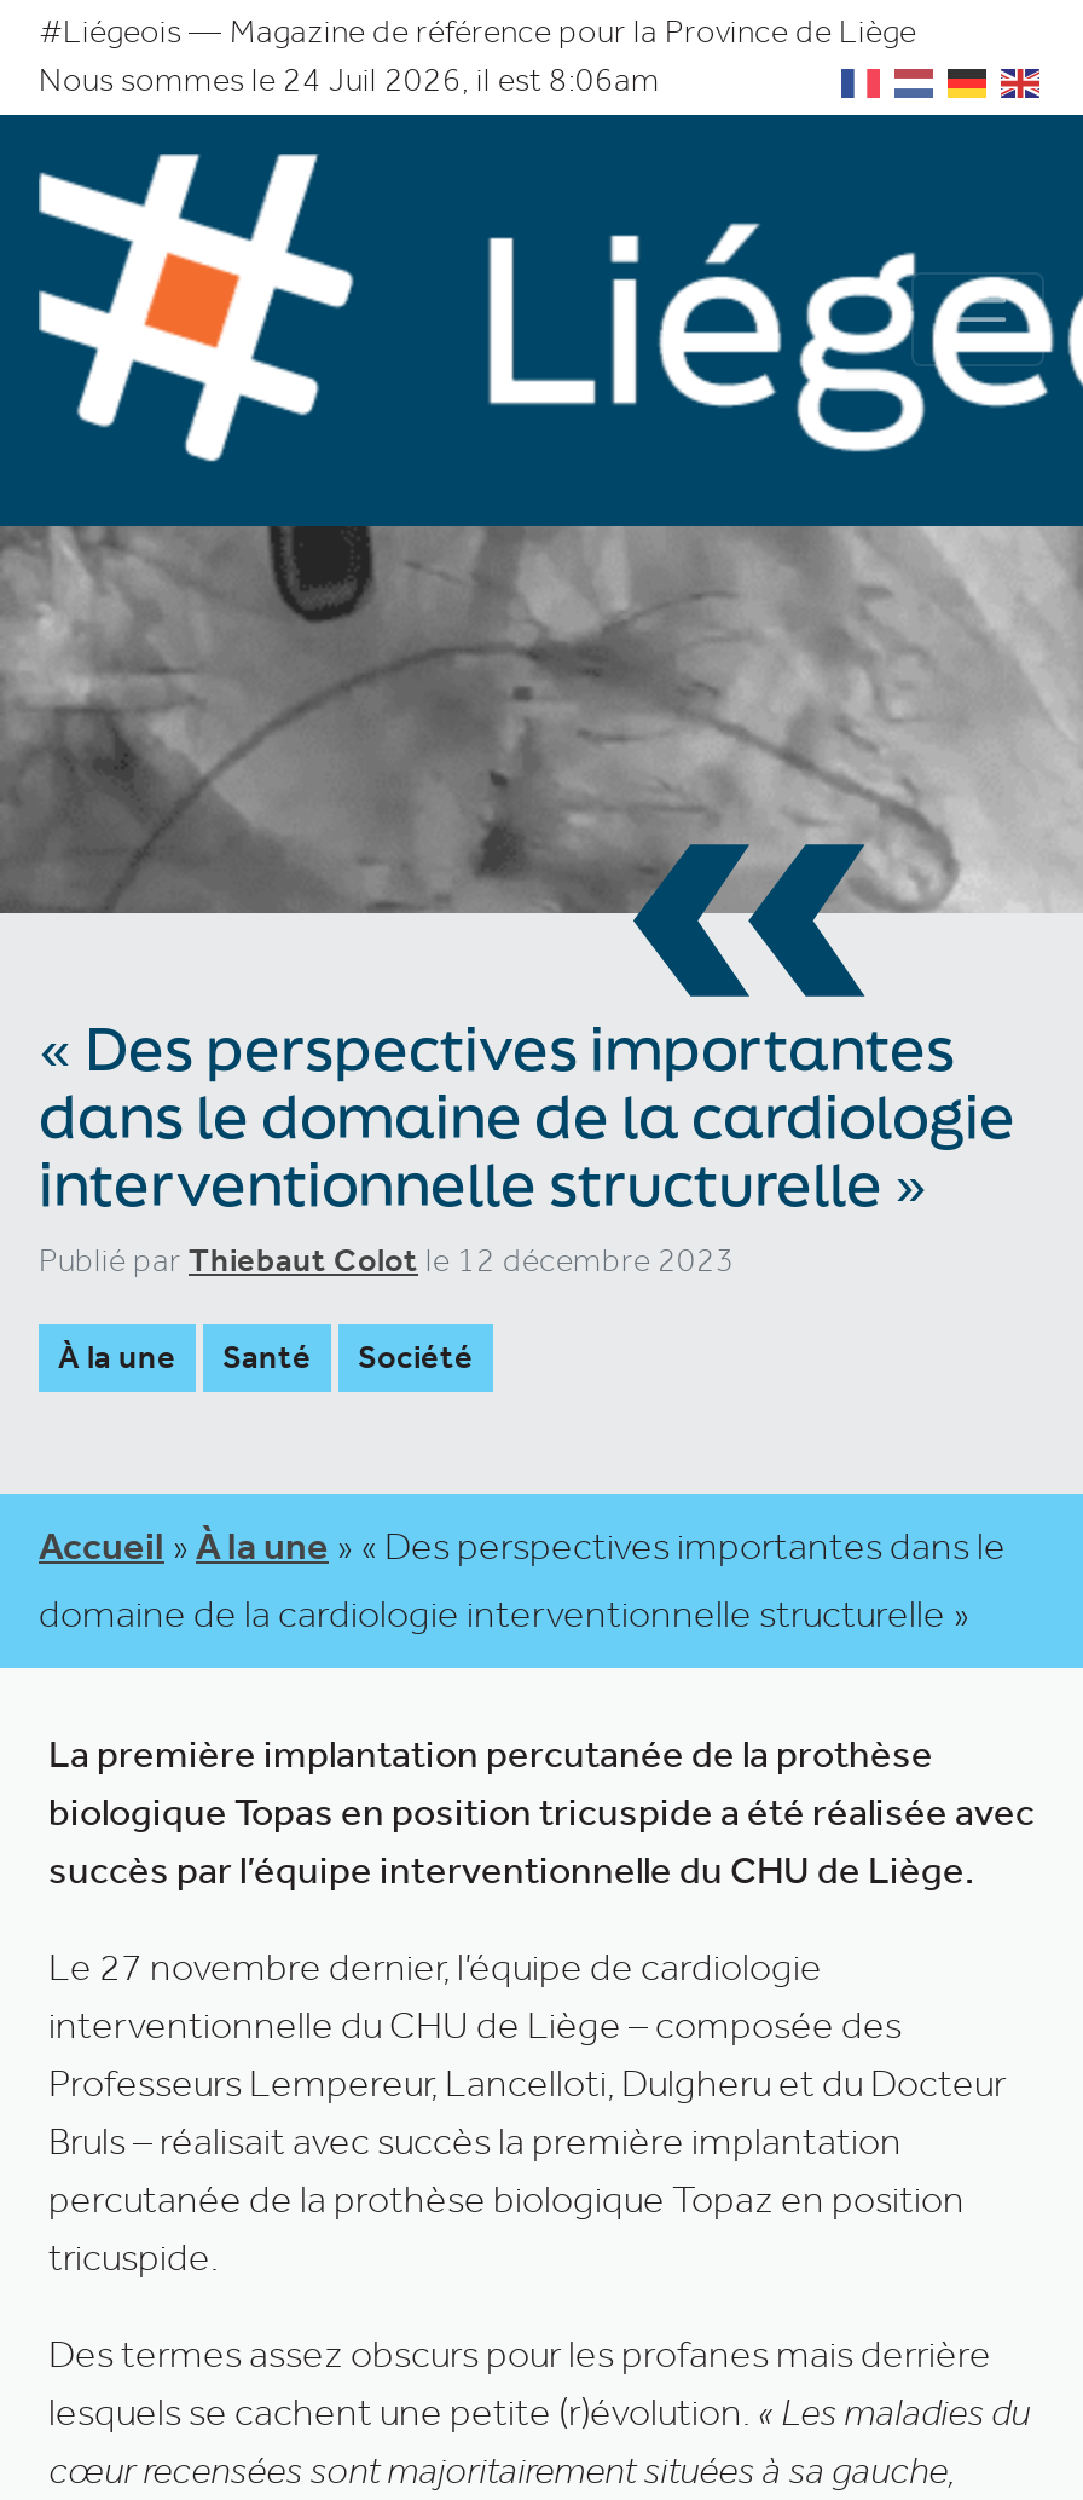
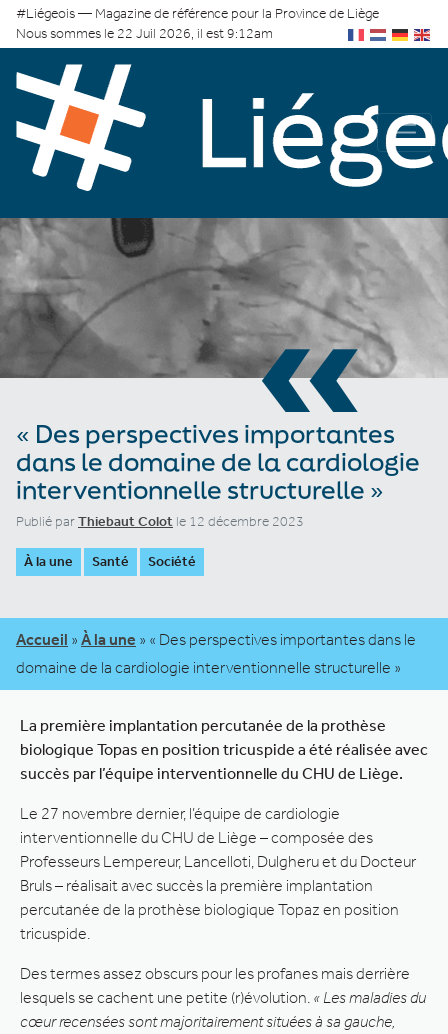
- Nous sommes le 24 Juil 2026, il est 8:06am
+ Nous sommes le 22 Juil 2026, il est 9:12am
